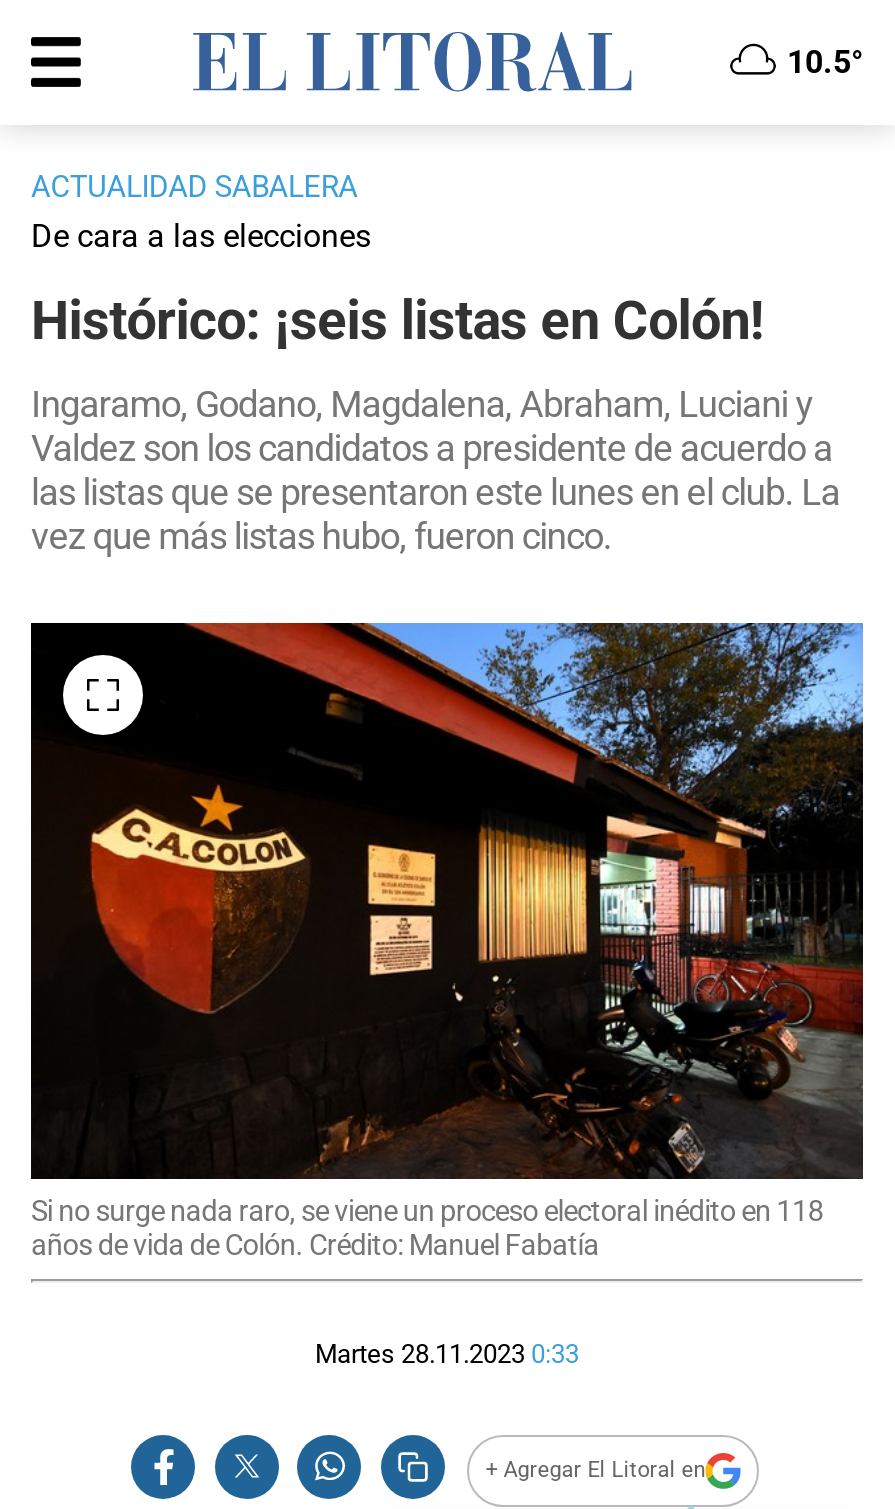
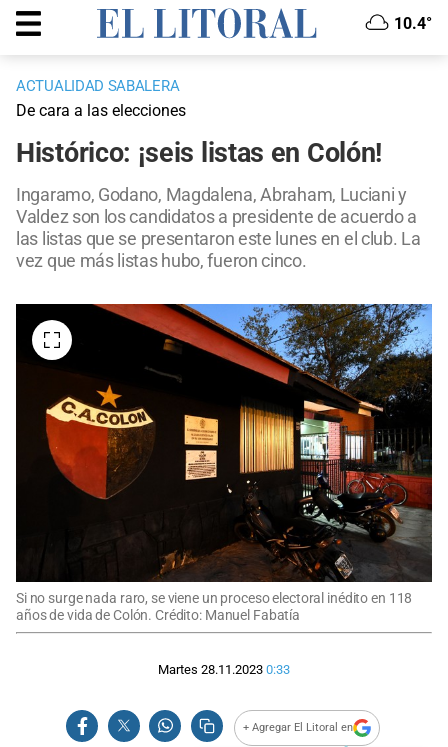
- 10.5°
+ 10.4°
